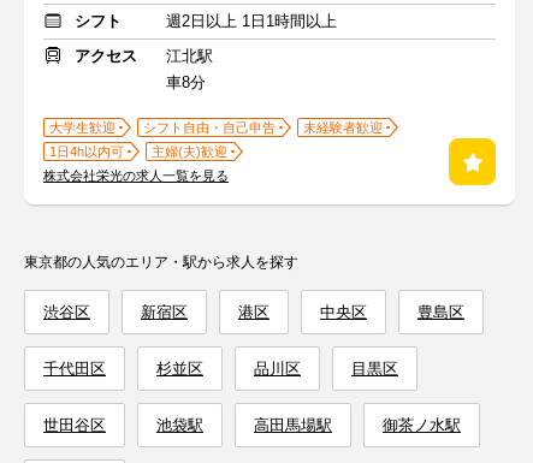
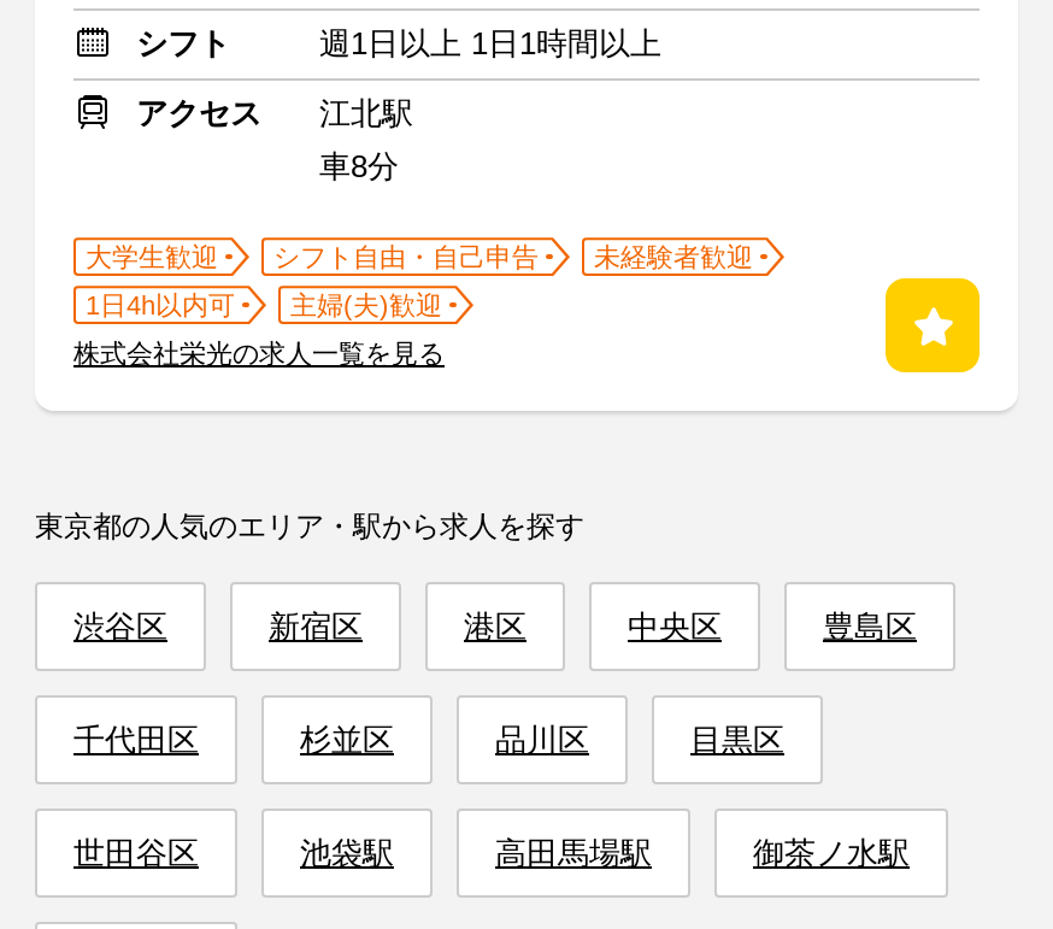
- 週2日以上 1日1時間以上
+ 週1日以上 1日1時間以上
